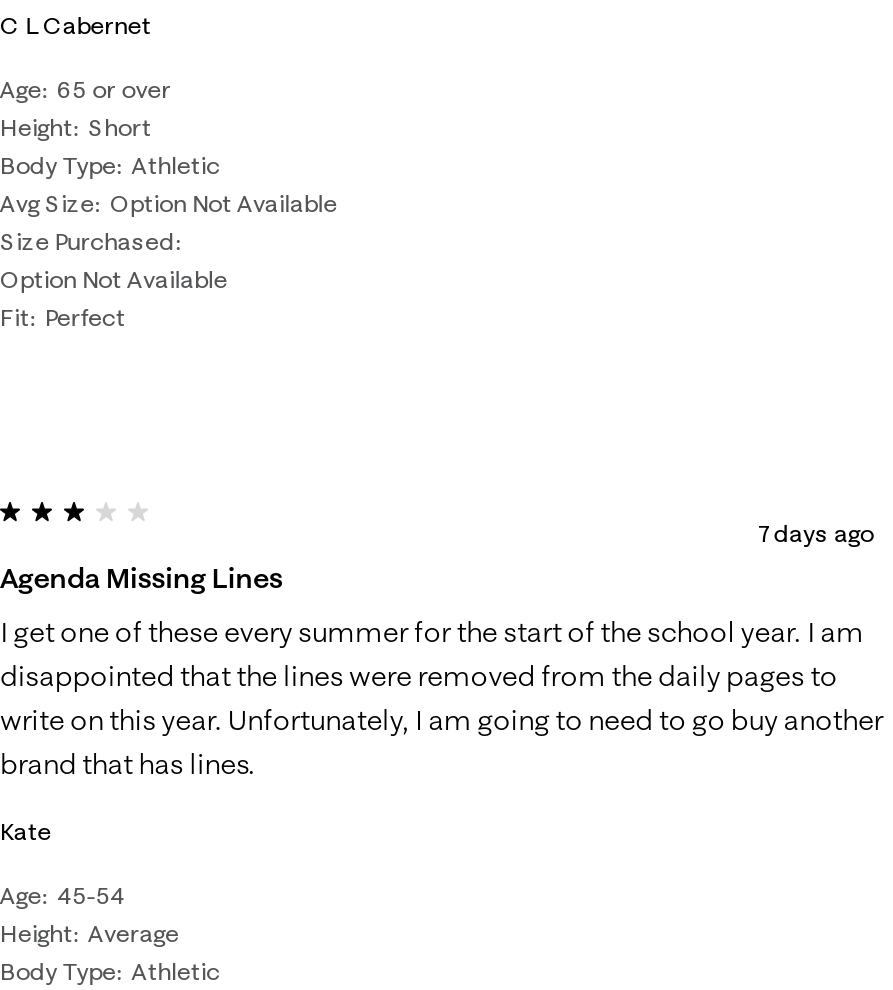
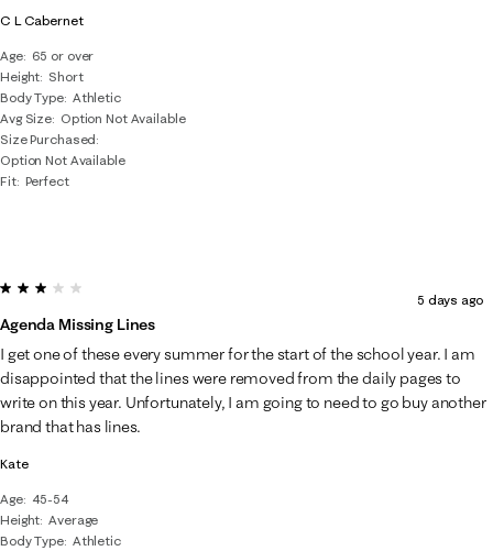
- 7 days ago
+ 5 days ago
